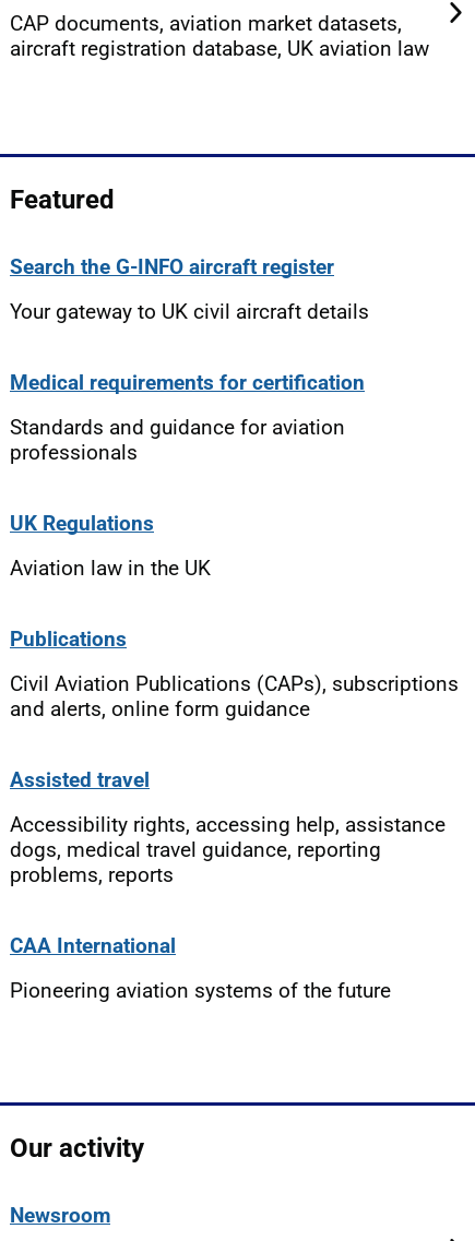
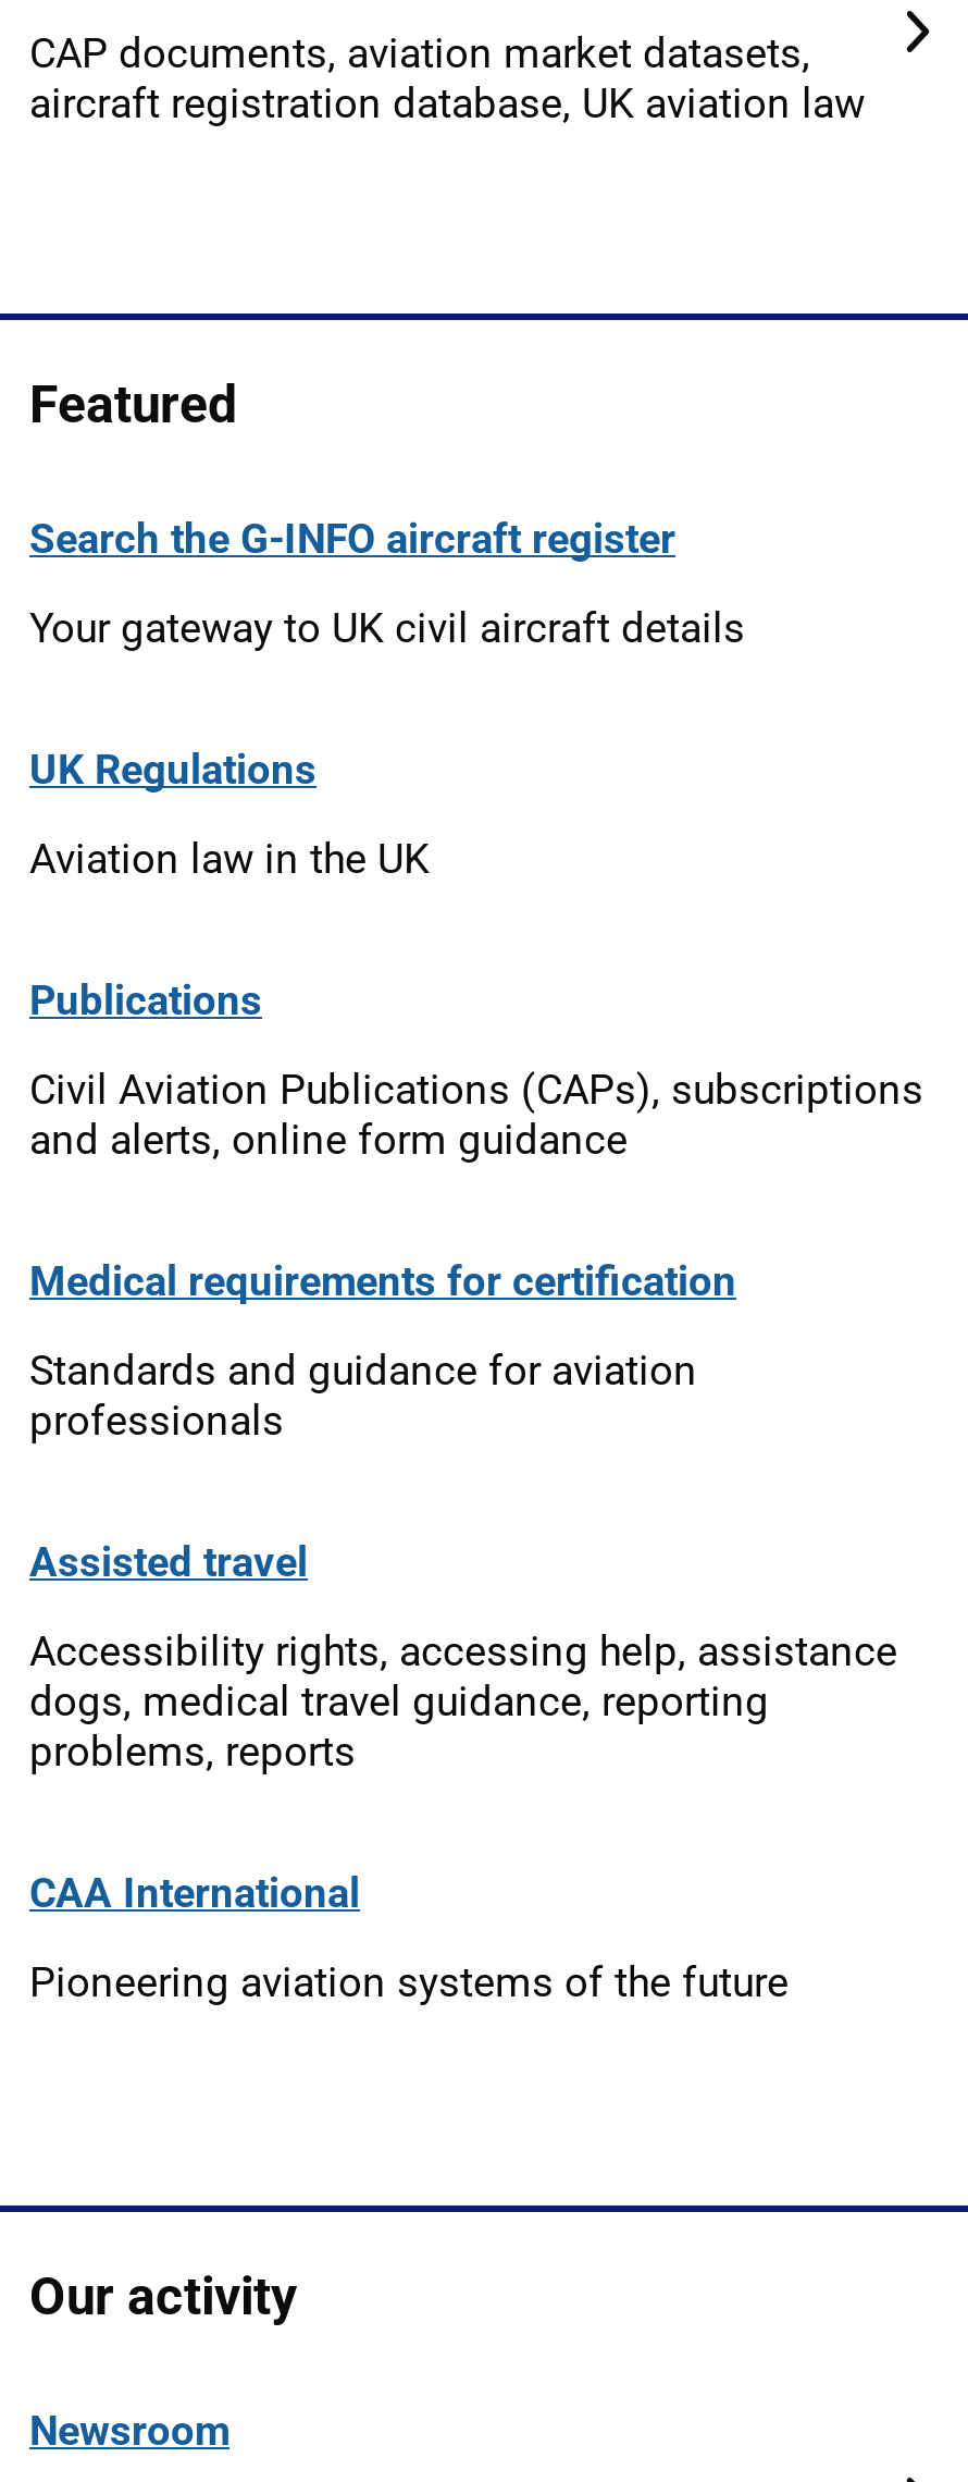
moved down: Medical requirements for certification | Standards and guidance for aviation | professionals

moved up: UK Regulations | Aviation law in the UK | Publications | Civil Aviation Publications (CAPs), subscriptions | and alerts, online form guidance
